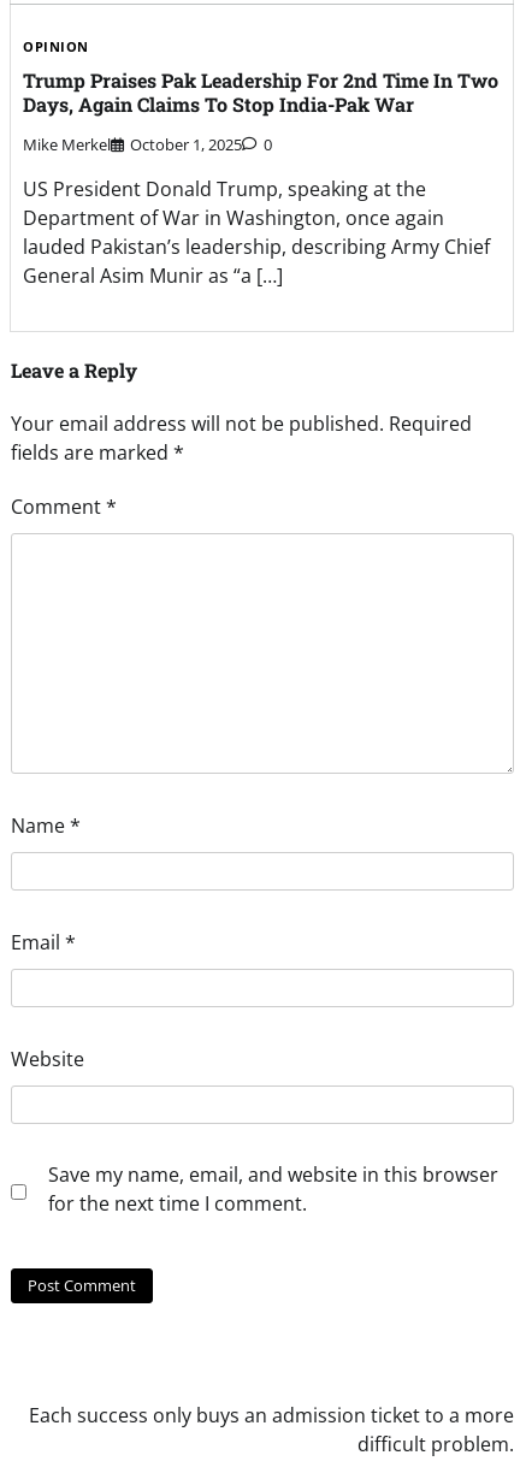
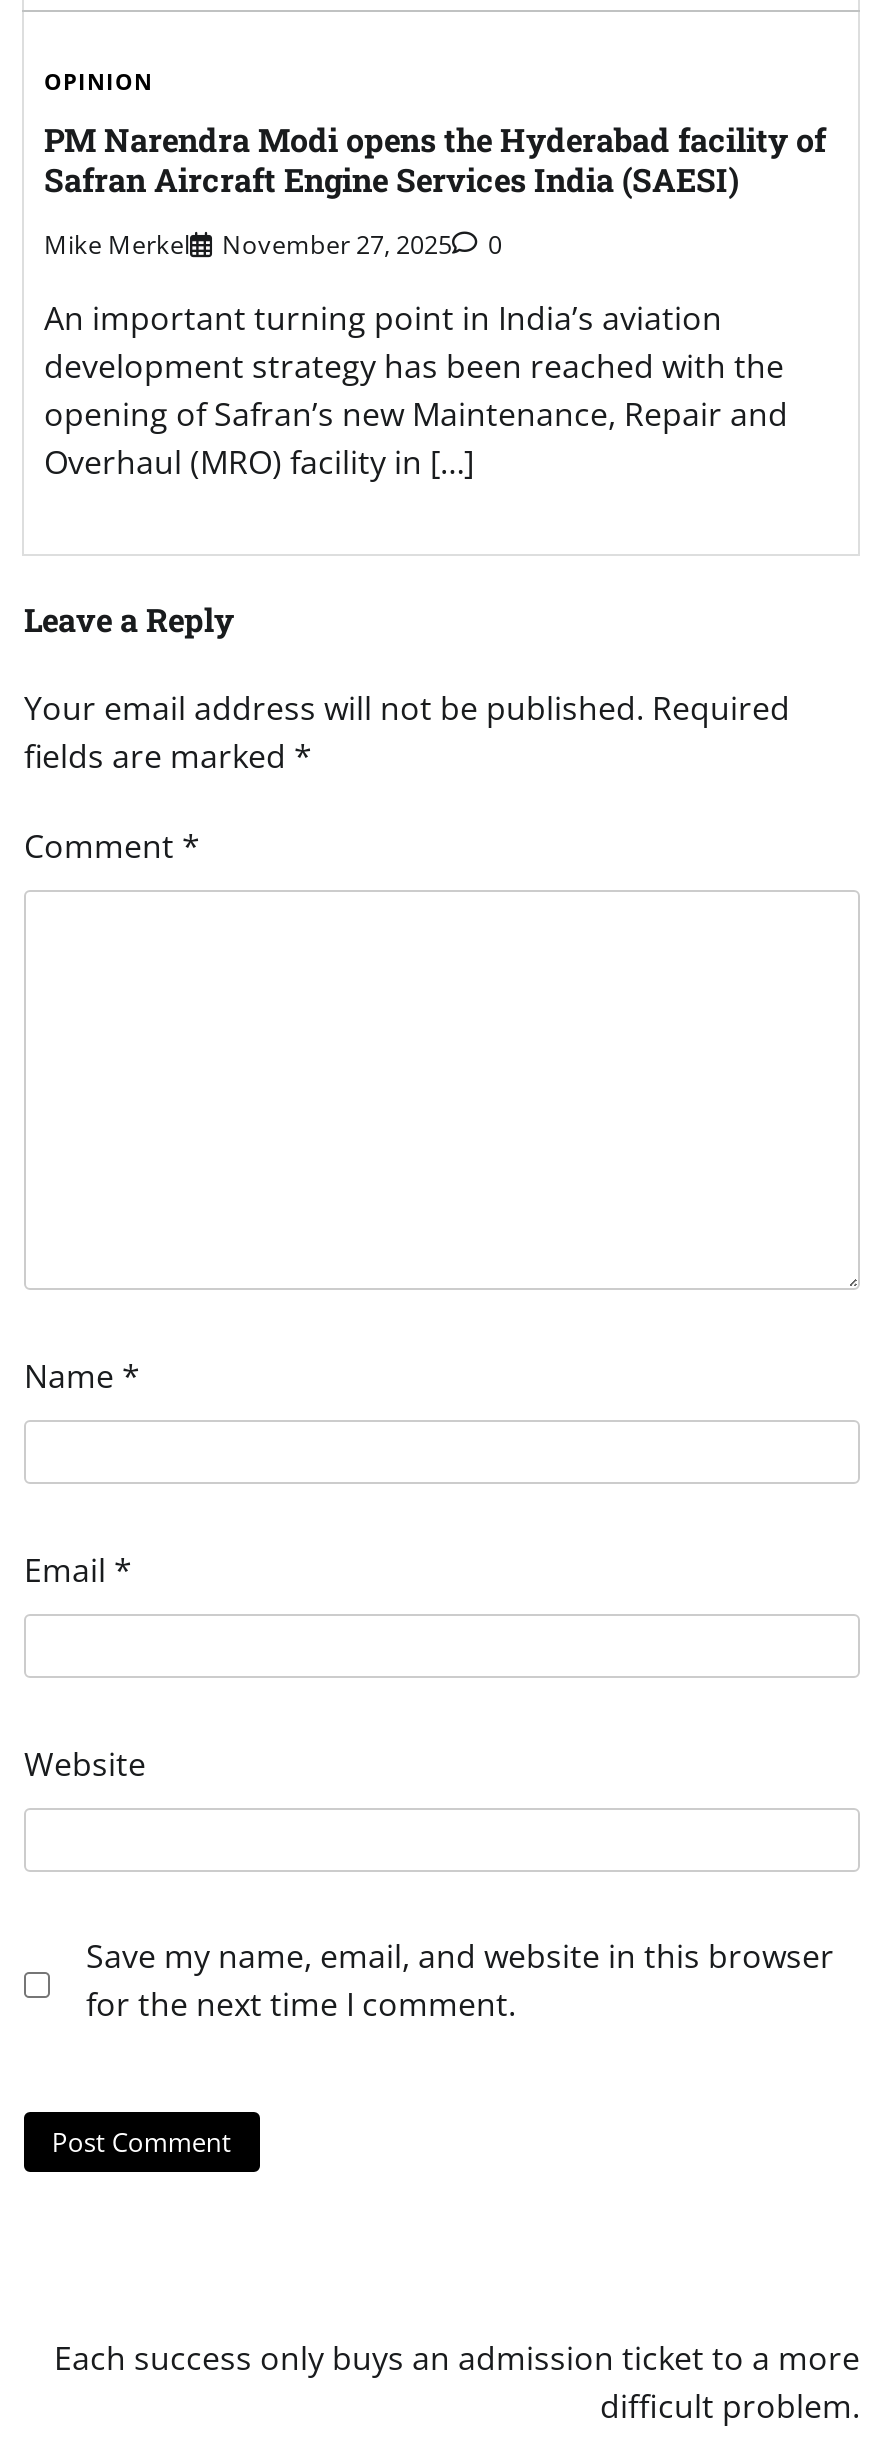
- Trump Praises Pak Leadership For 2nd Time In Two
- Days, Again Claims To Stop India-Pak War
+ PM Narendra Modi opens the Hyderabad facility of
+ Safran Aircraft Engine Services India (SAESI)

- Mike Merkel October 1, 2025 0
+ Mike Merkel November 27, 2025 0

- US President Donald Trump, speaking at the
- Department of War in Washington, once again
- lauded Pakistan’s leadership, describing Army Chief
- General Asim Munir as “a […]
+ An important turning point in India’s aviation
+ development strategy has been reached with the
+ opening of Safran’s new Maintenance, Repair and
+ Overhaul (MRO) facility in […]
